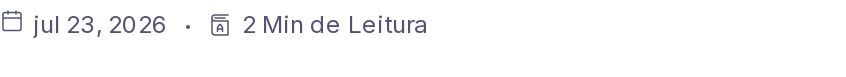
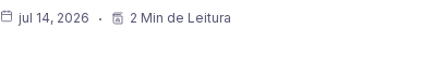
- jul 23, 2026
+ jul 14, 2026
